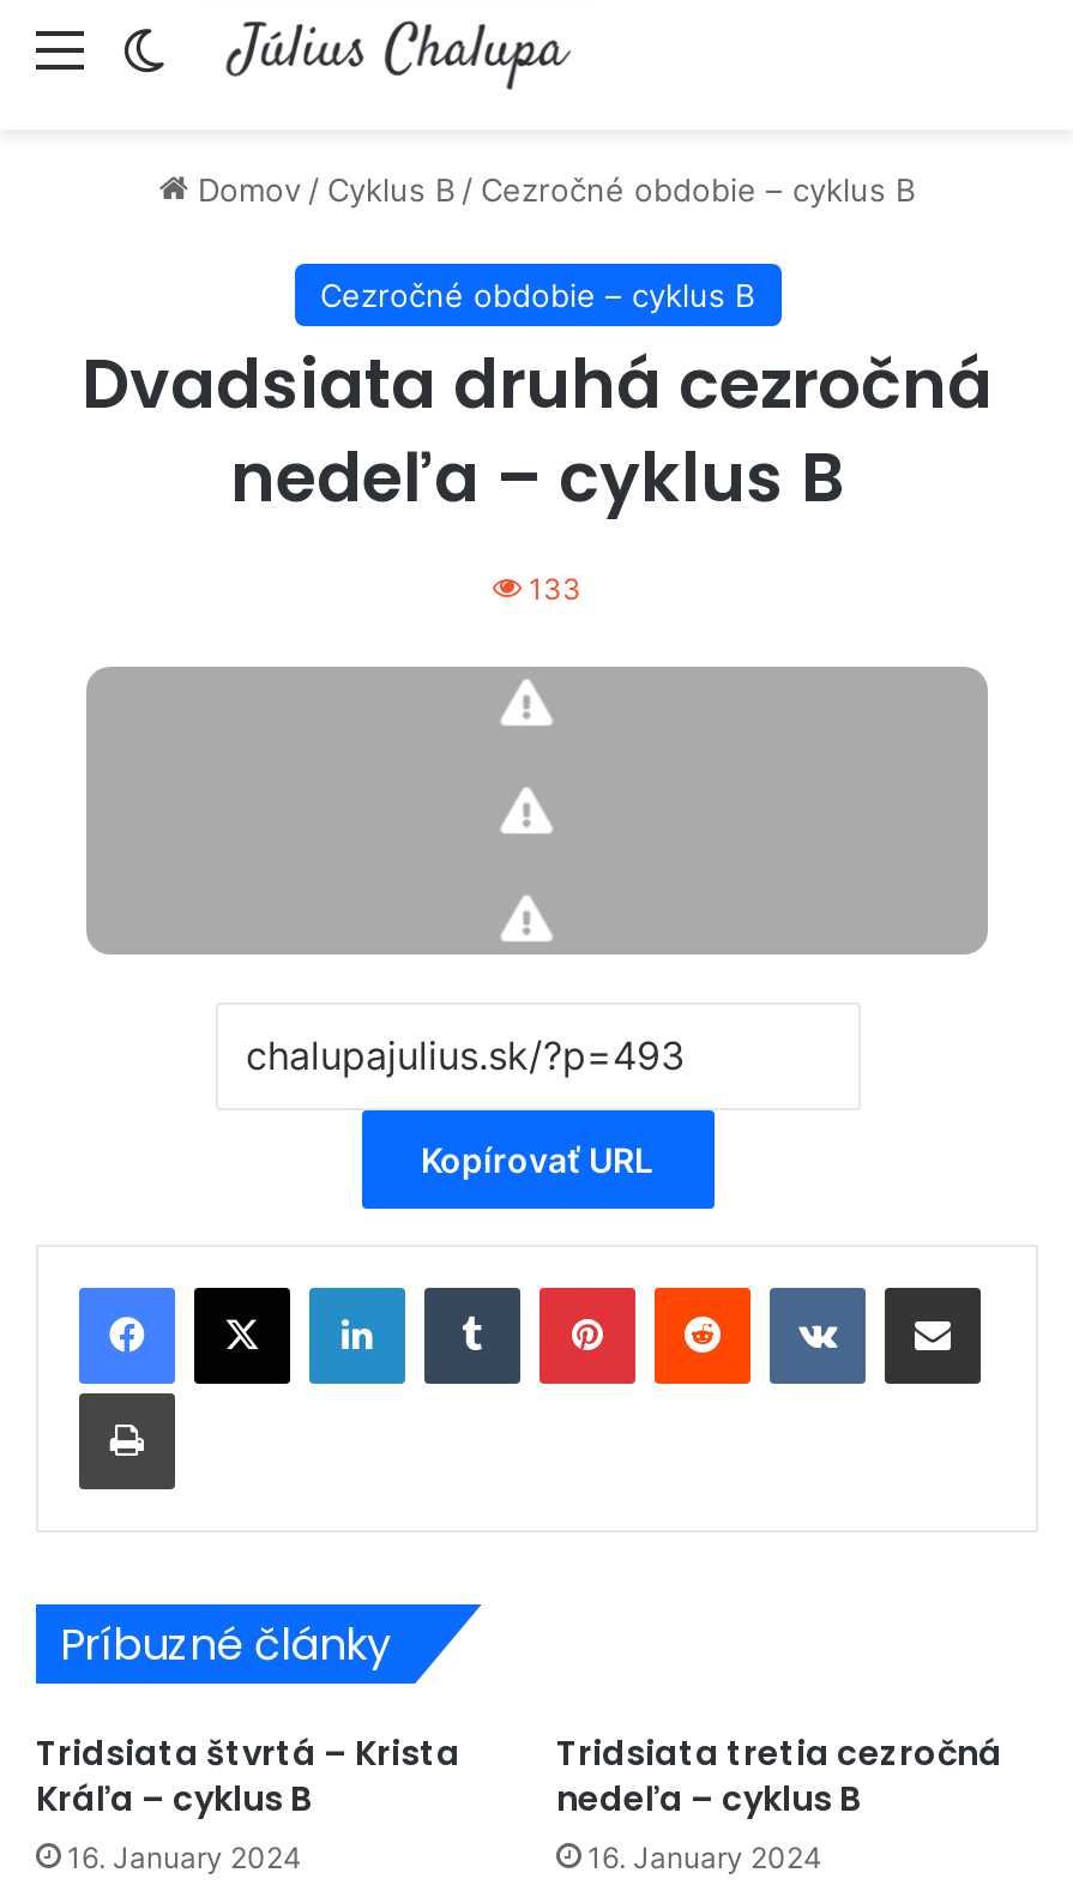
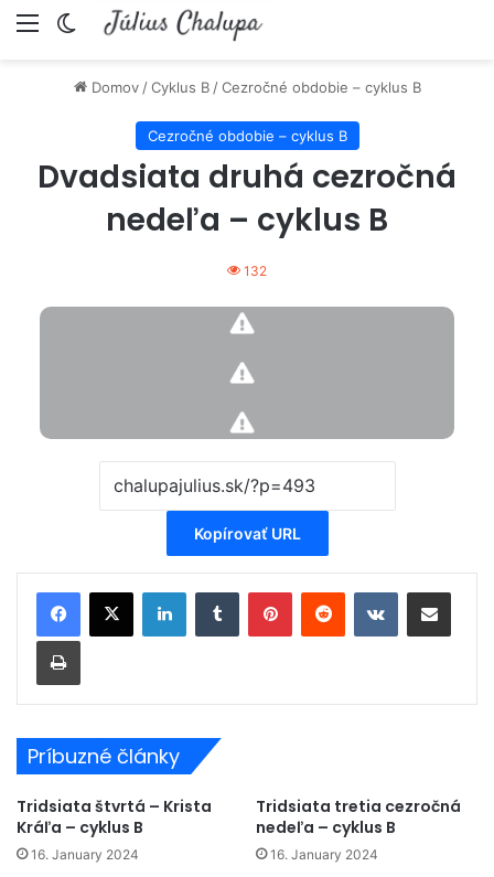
- 133
+ 132
